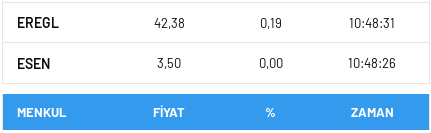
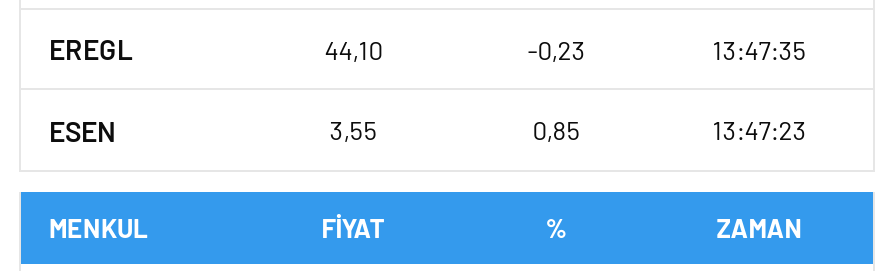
- 42,38
+ 44,10

- 0,19
+ -0,23

- 10:48:31
+ 13:47:35

- 3,50
+ 3,55

- 0,00
+ 0,85

- 10:48:26
+ 13:47:23
